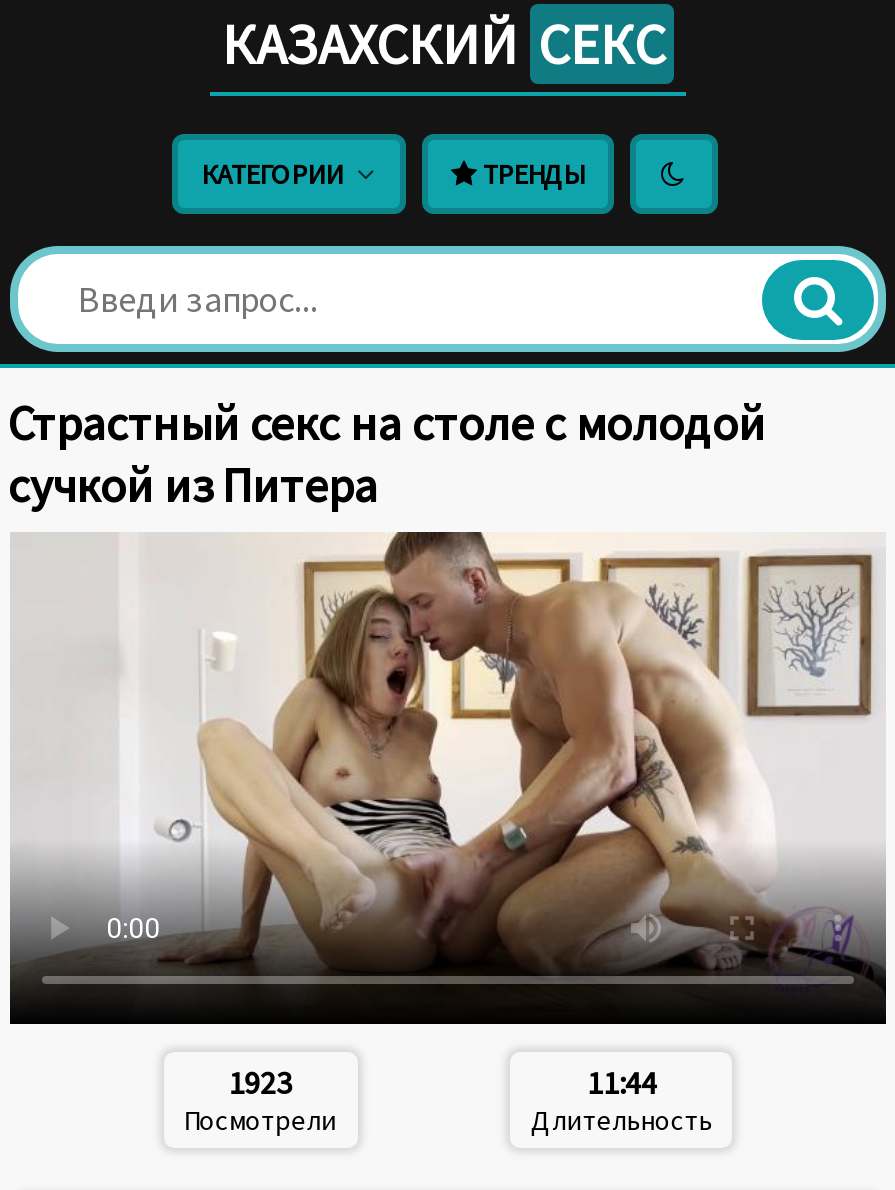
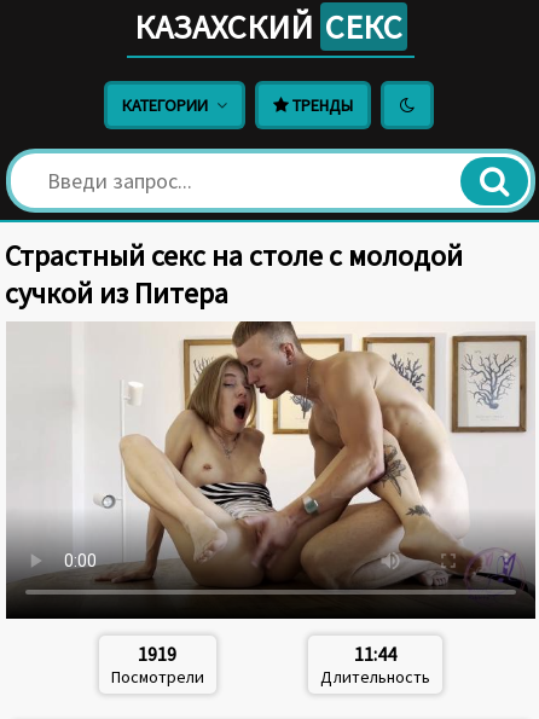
- 1923
+ 1919
